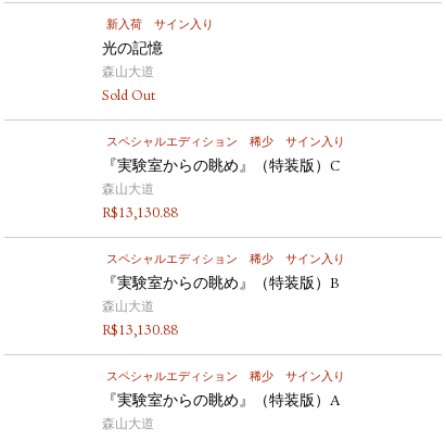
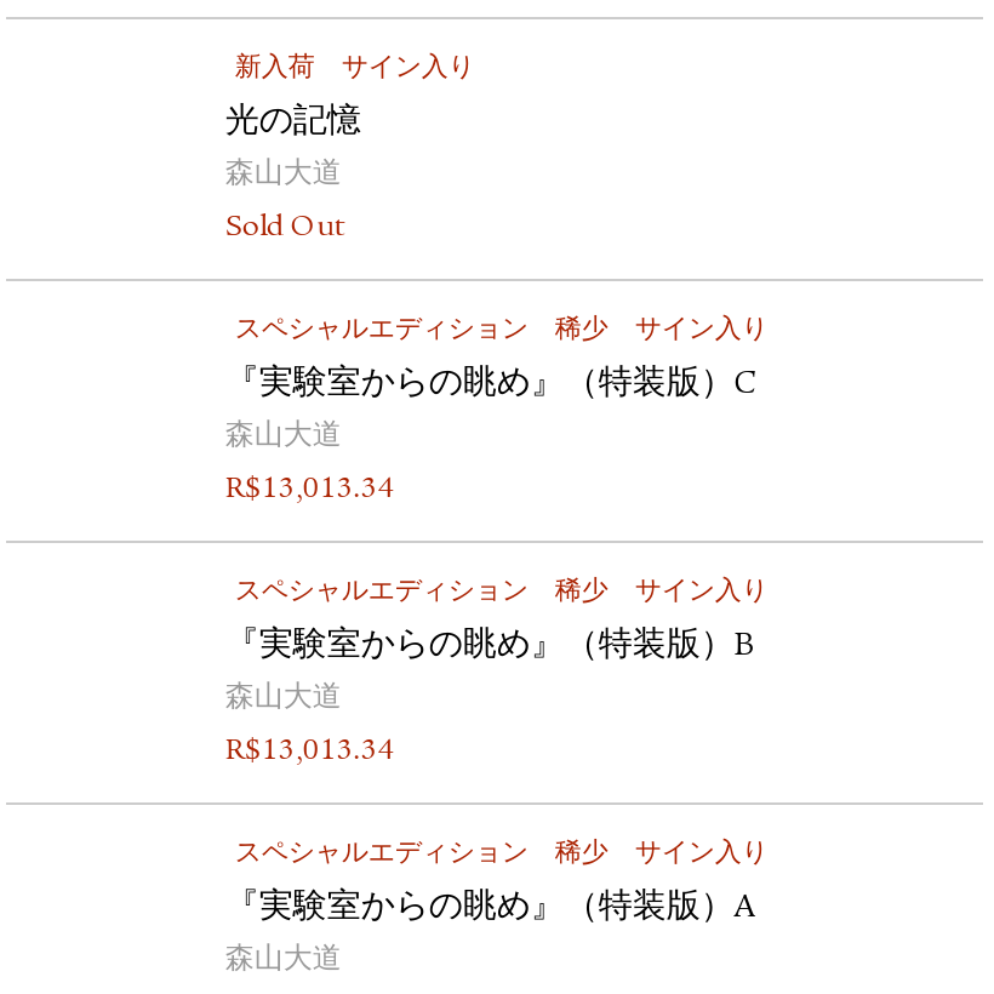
- R$13,130.88
+ R$13,013.34

- R$13,130.88
+ R$13,013.34
